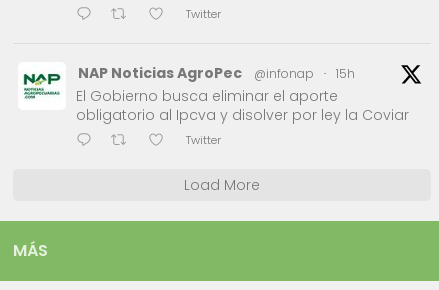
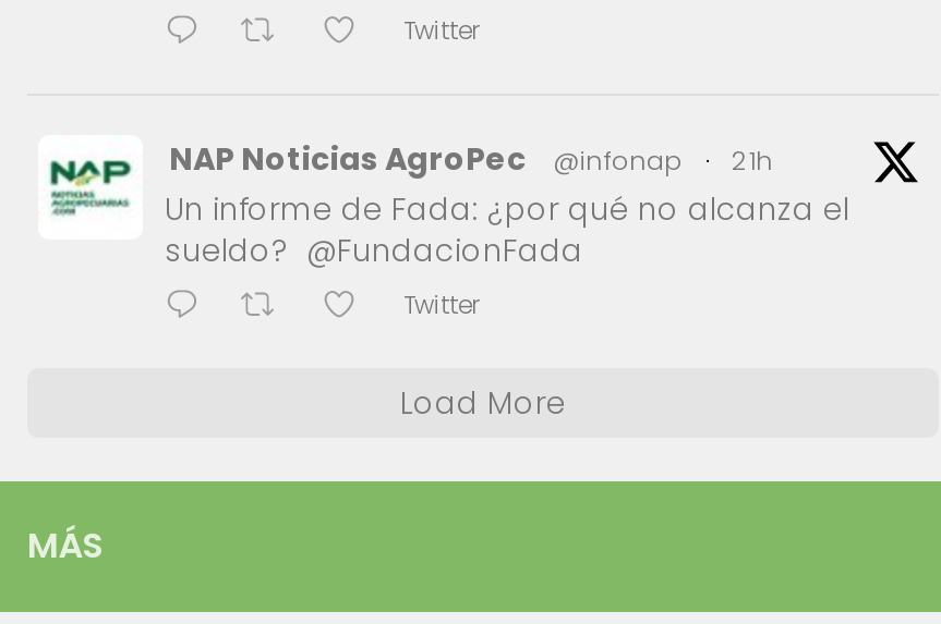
- 15h
- El Gobierno busca eliminar el aporte
- obligatorio al Ipcva y disolver por ley la Coviar
+ 21h
+ Un informe de Fada: ¿por qué no alcanza el
+ sueldo? @FundacionFada
